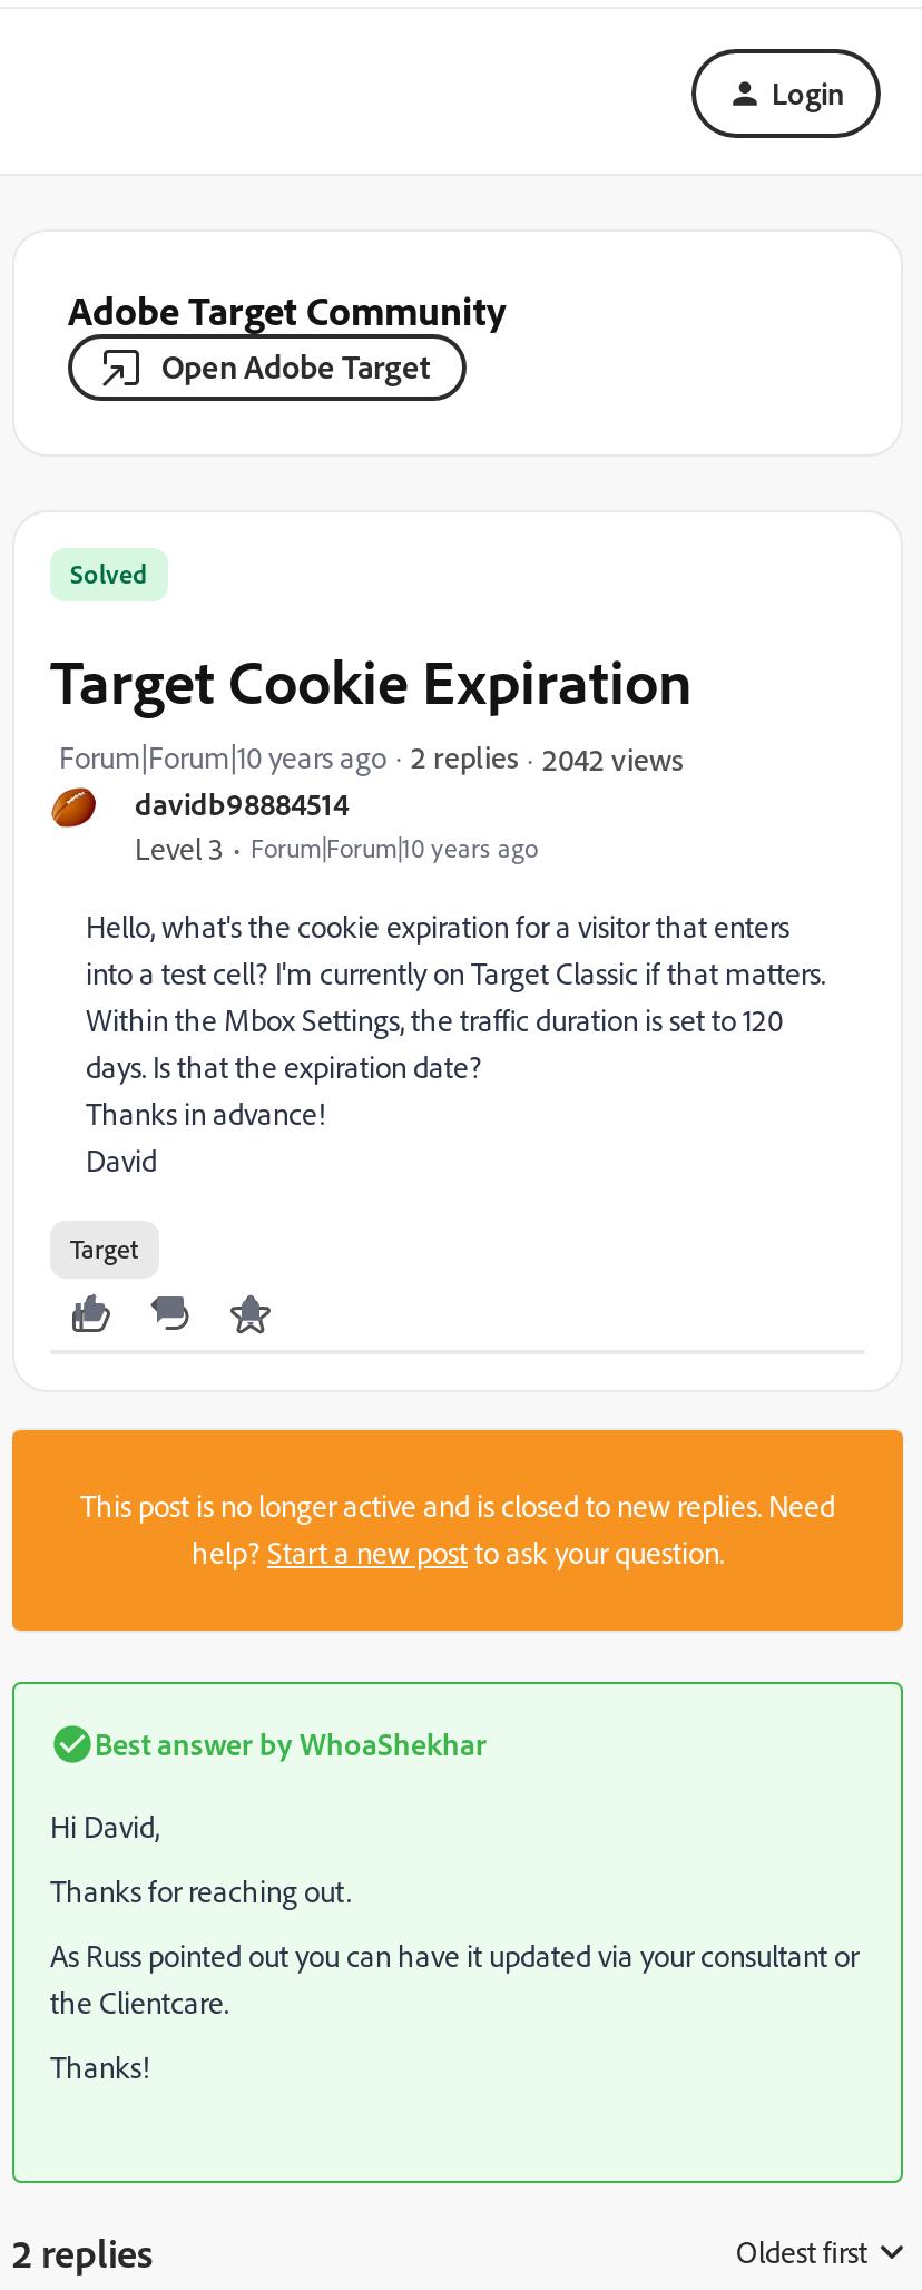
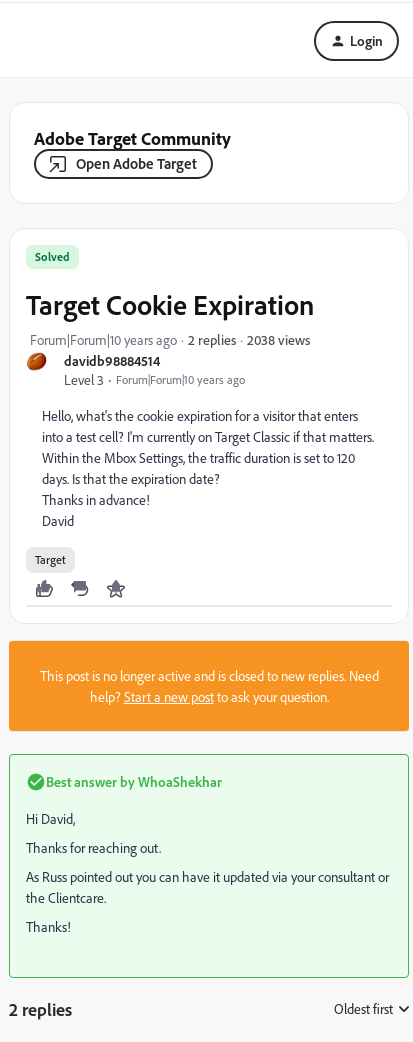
- 2042 views
+ 2038 views
